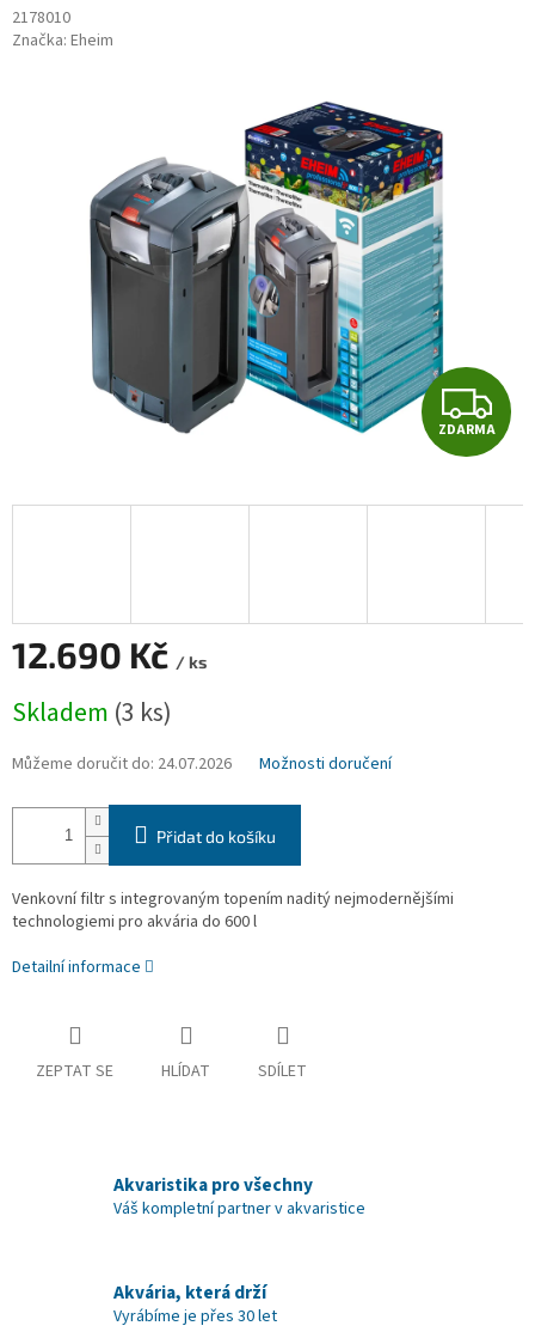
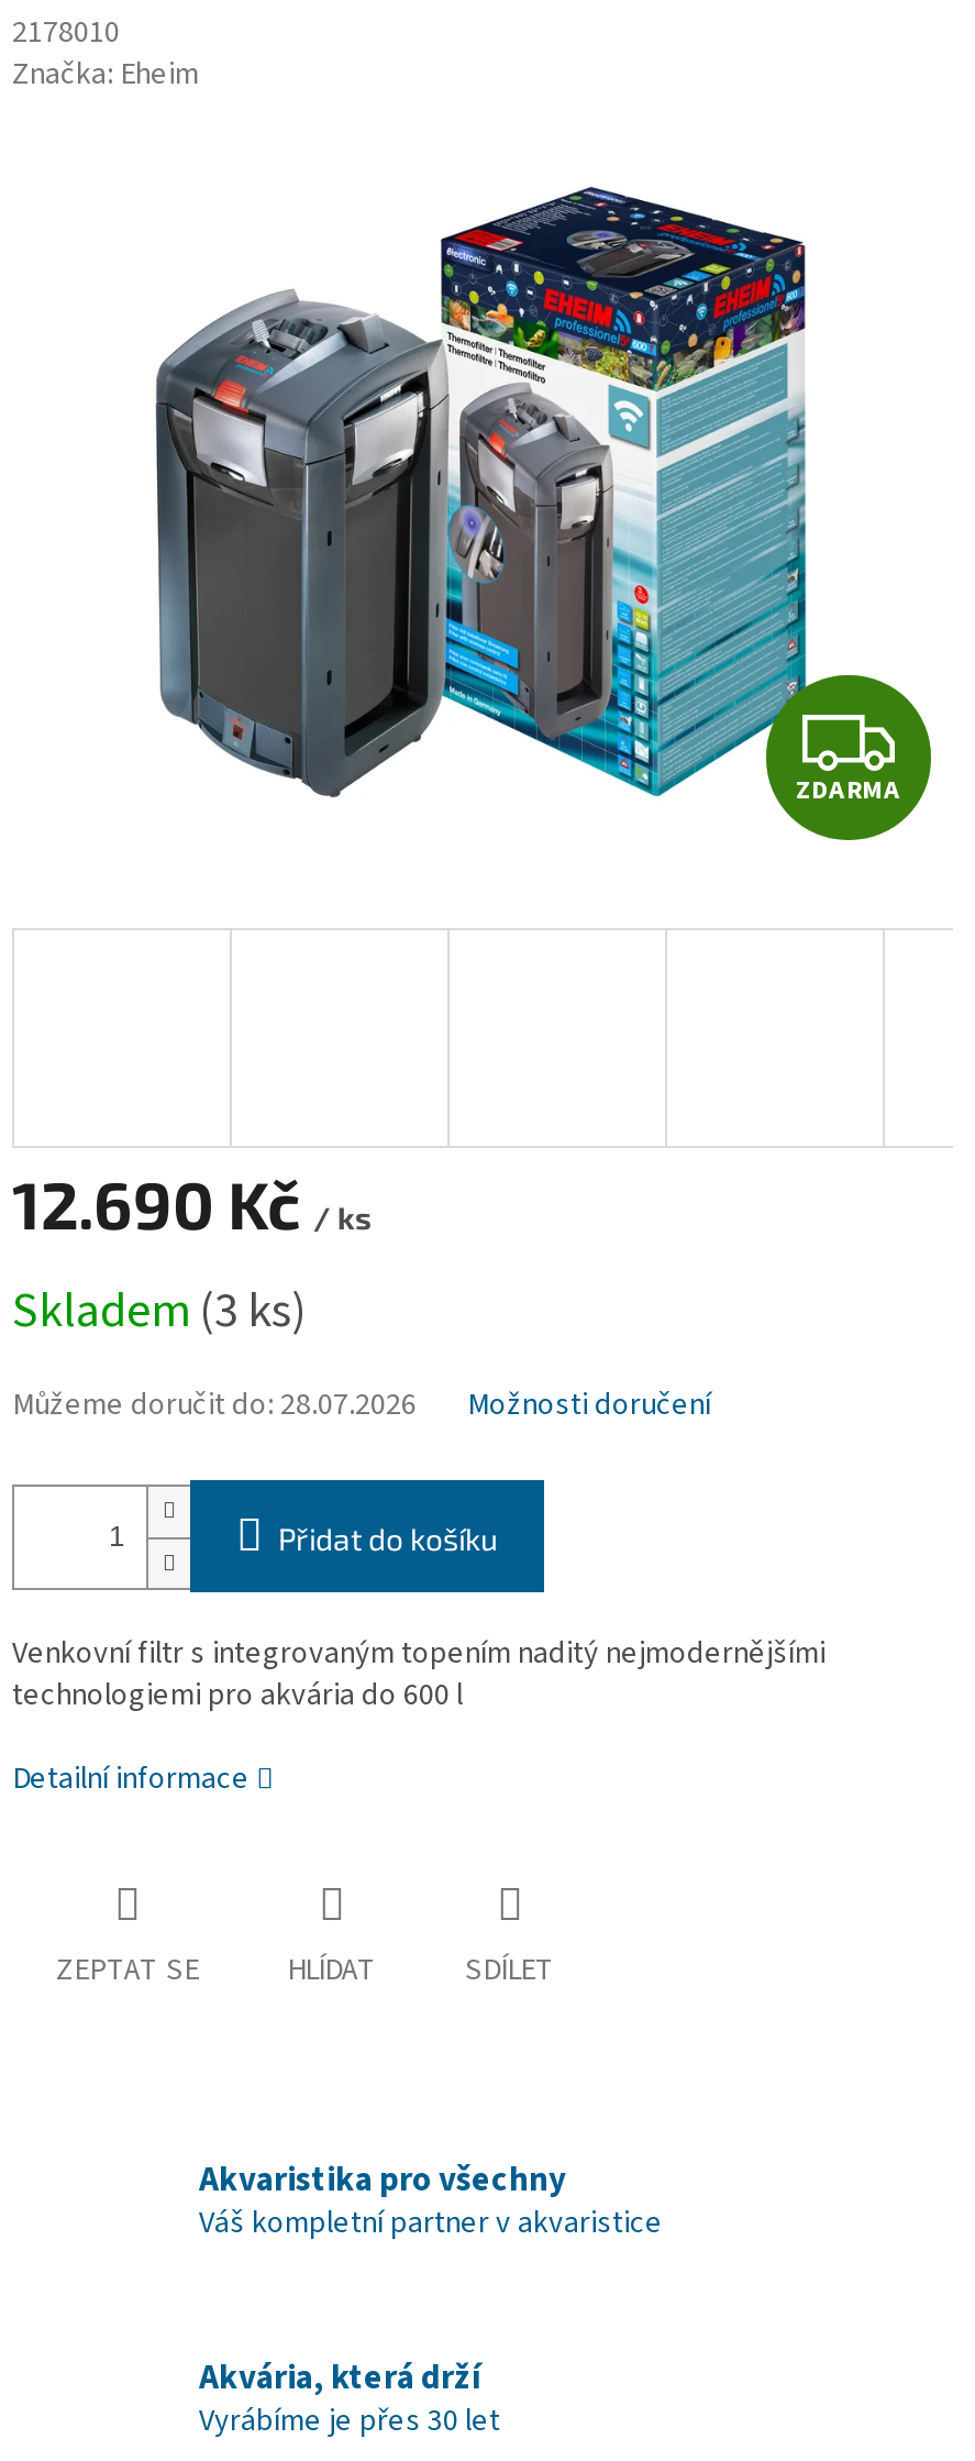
- Můžeme doručit do: 24.07.2026
+ Můžeme doručit do: 28.07.2026
